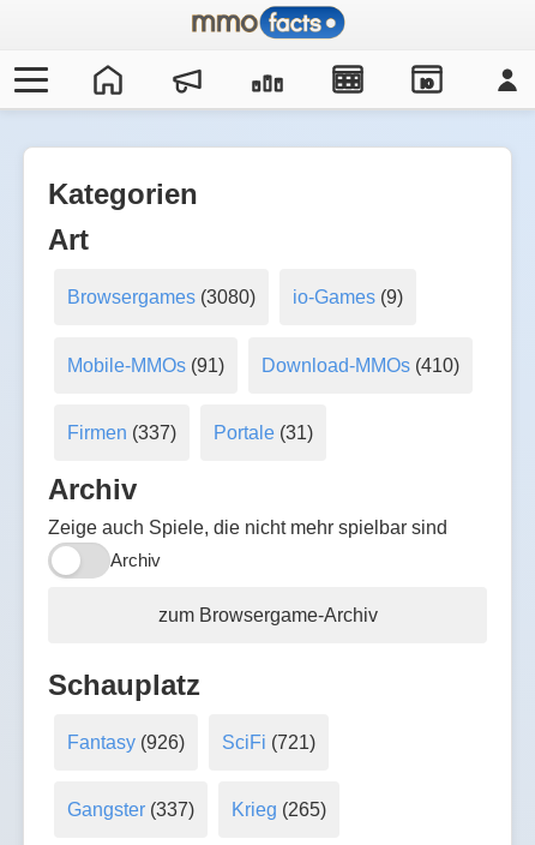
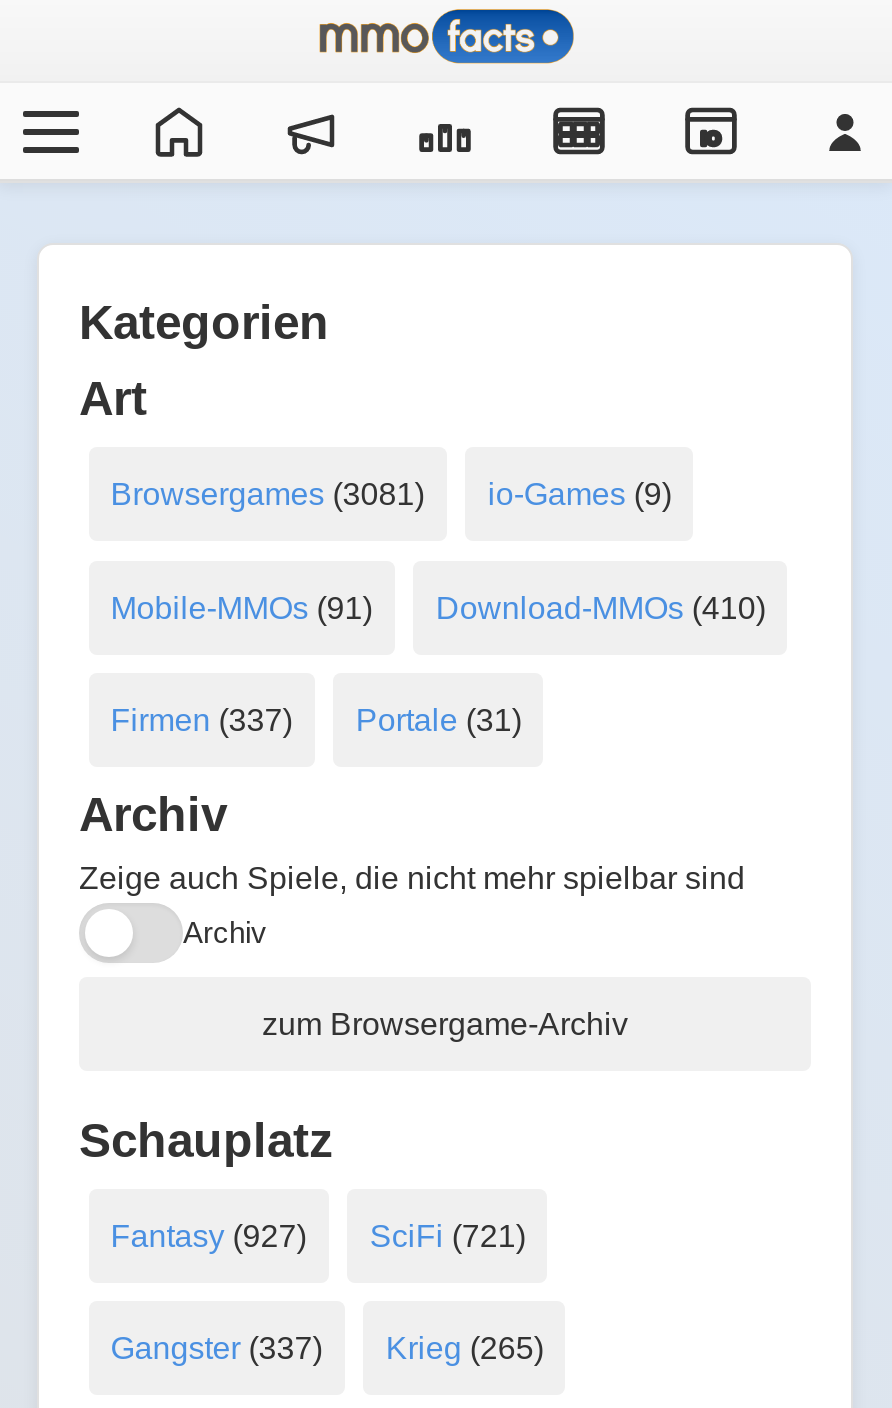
- Browsergames (3080)
+ Browsergames (3081)

- Fantasy (926) SciFi (721)
+ Fantasy (927) SciFi (721)
